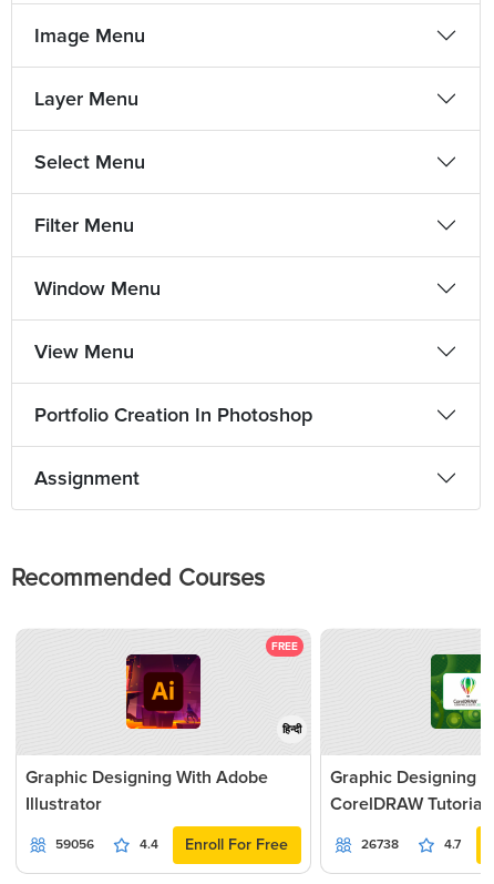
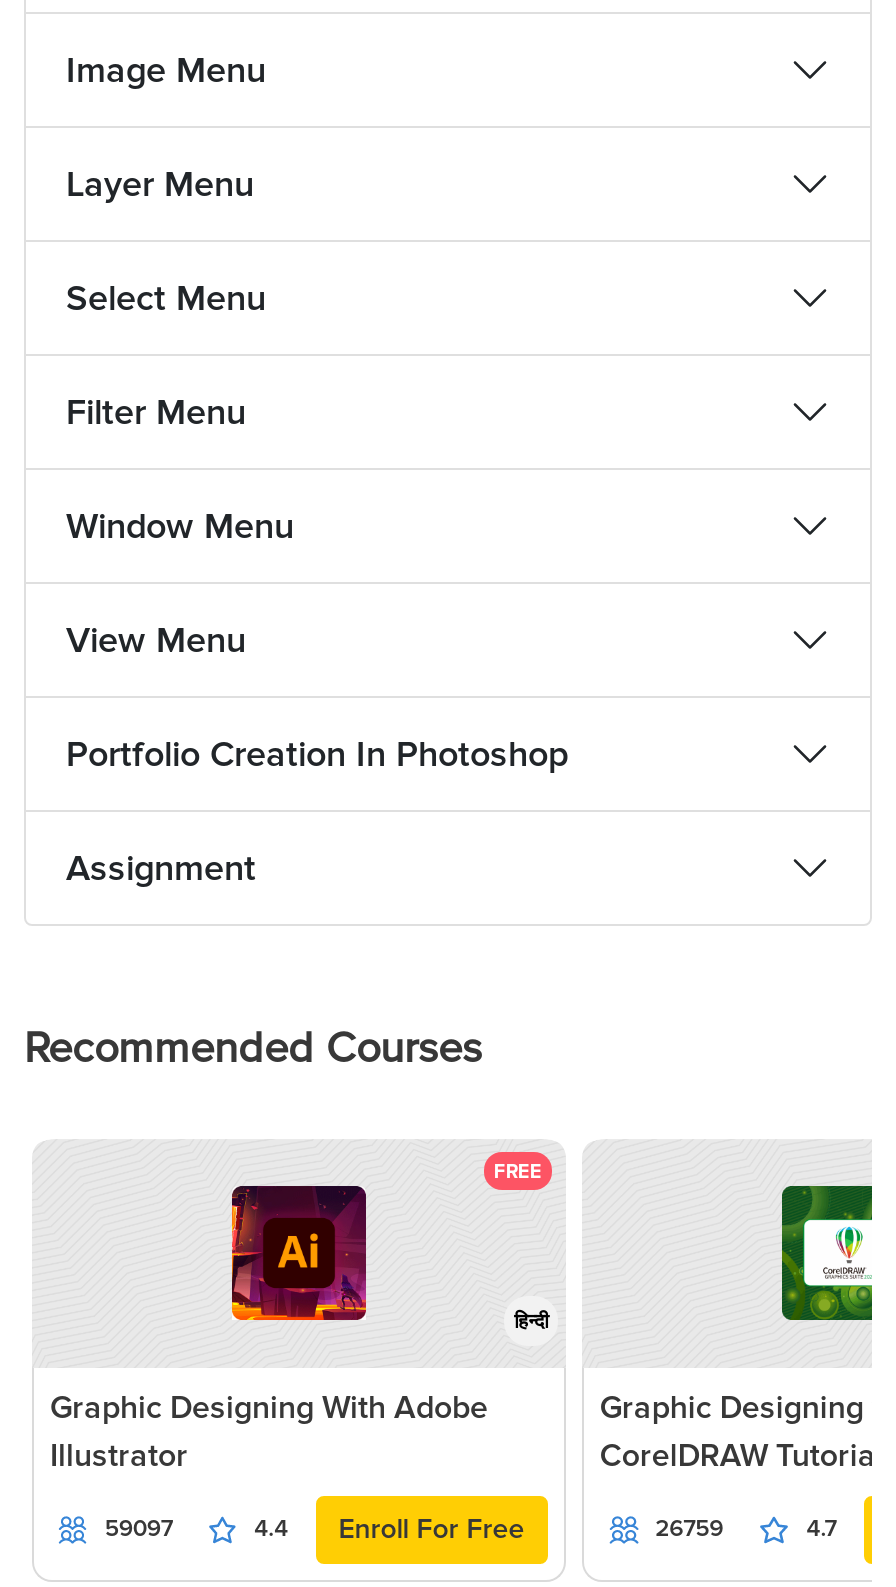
- 59056
+ 59097

- 26738
+ 26759
